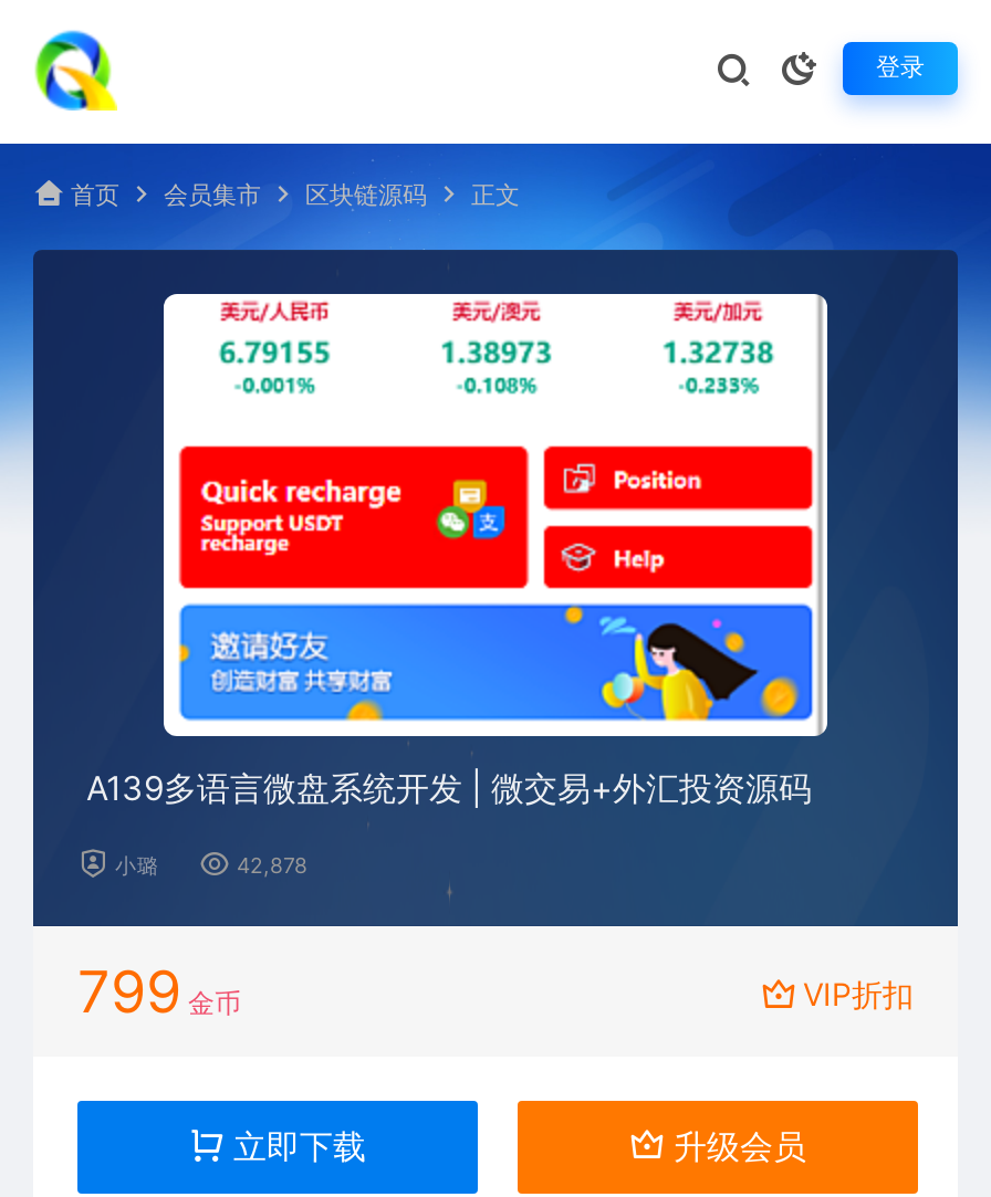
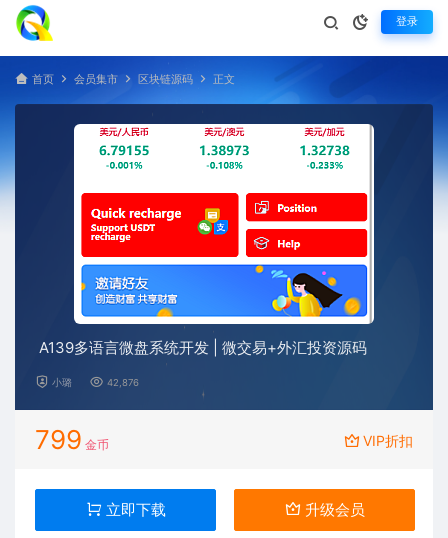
- 42,878
+ 42,876
